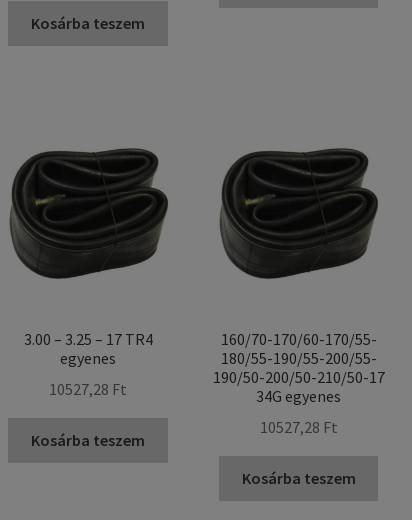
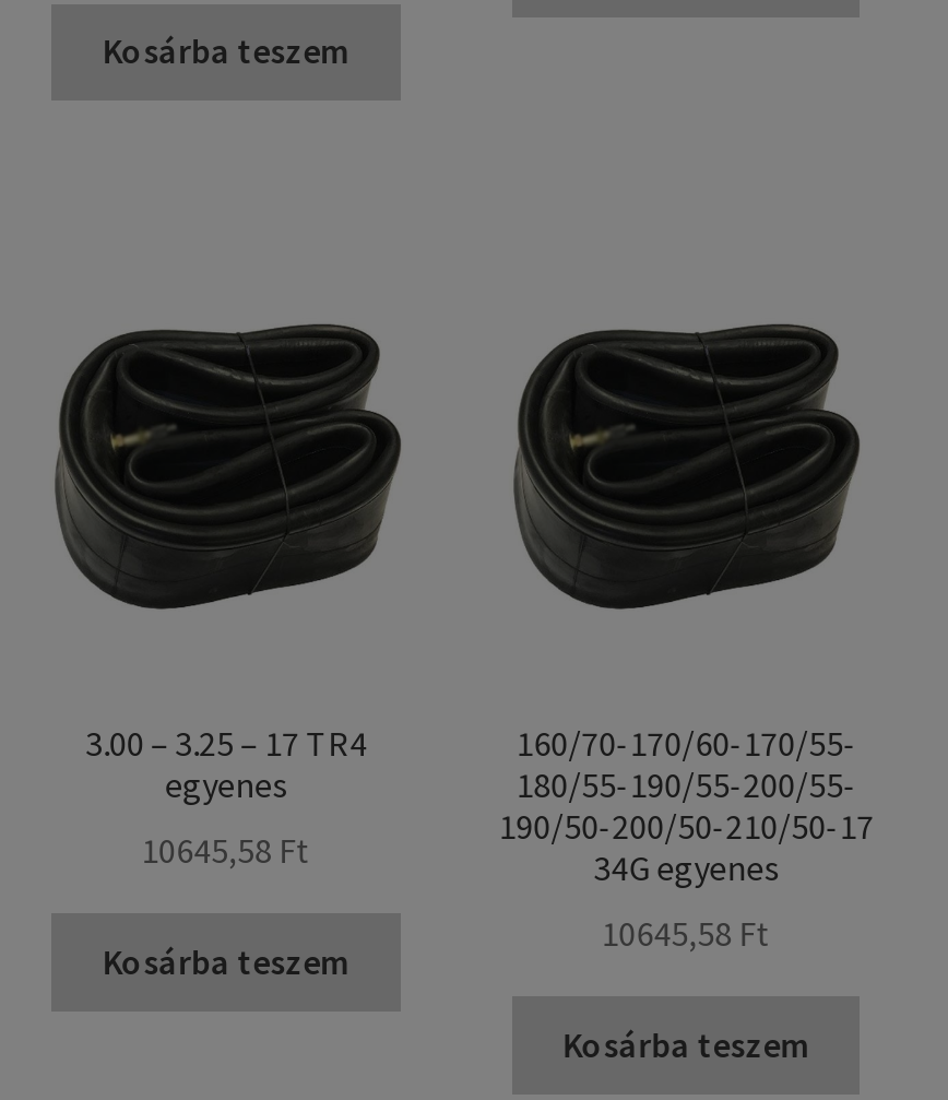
- 10527,28 Ft
+ 10645,58 Ft

- 10527,28 Ft
+ 10645,58 Ft
